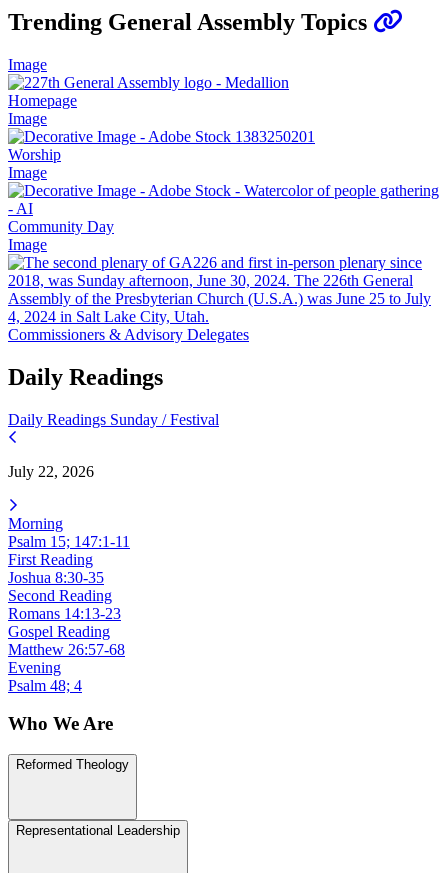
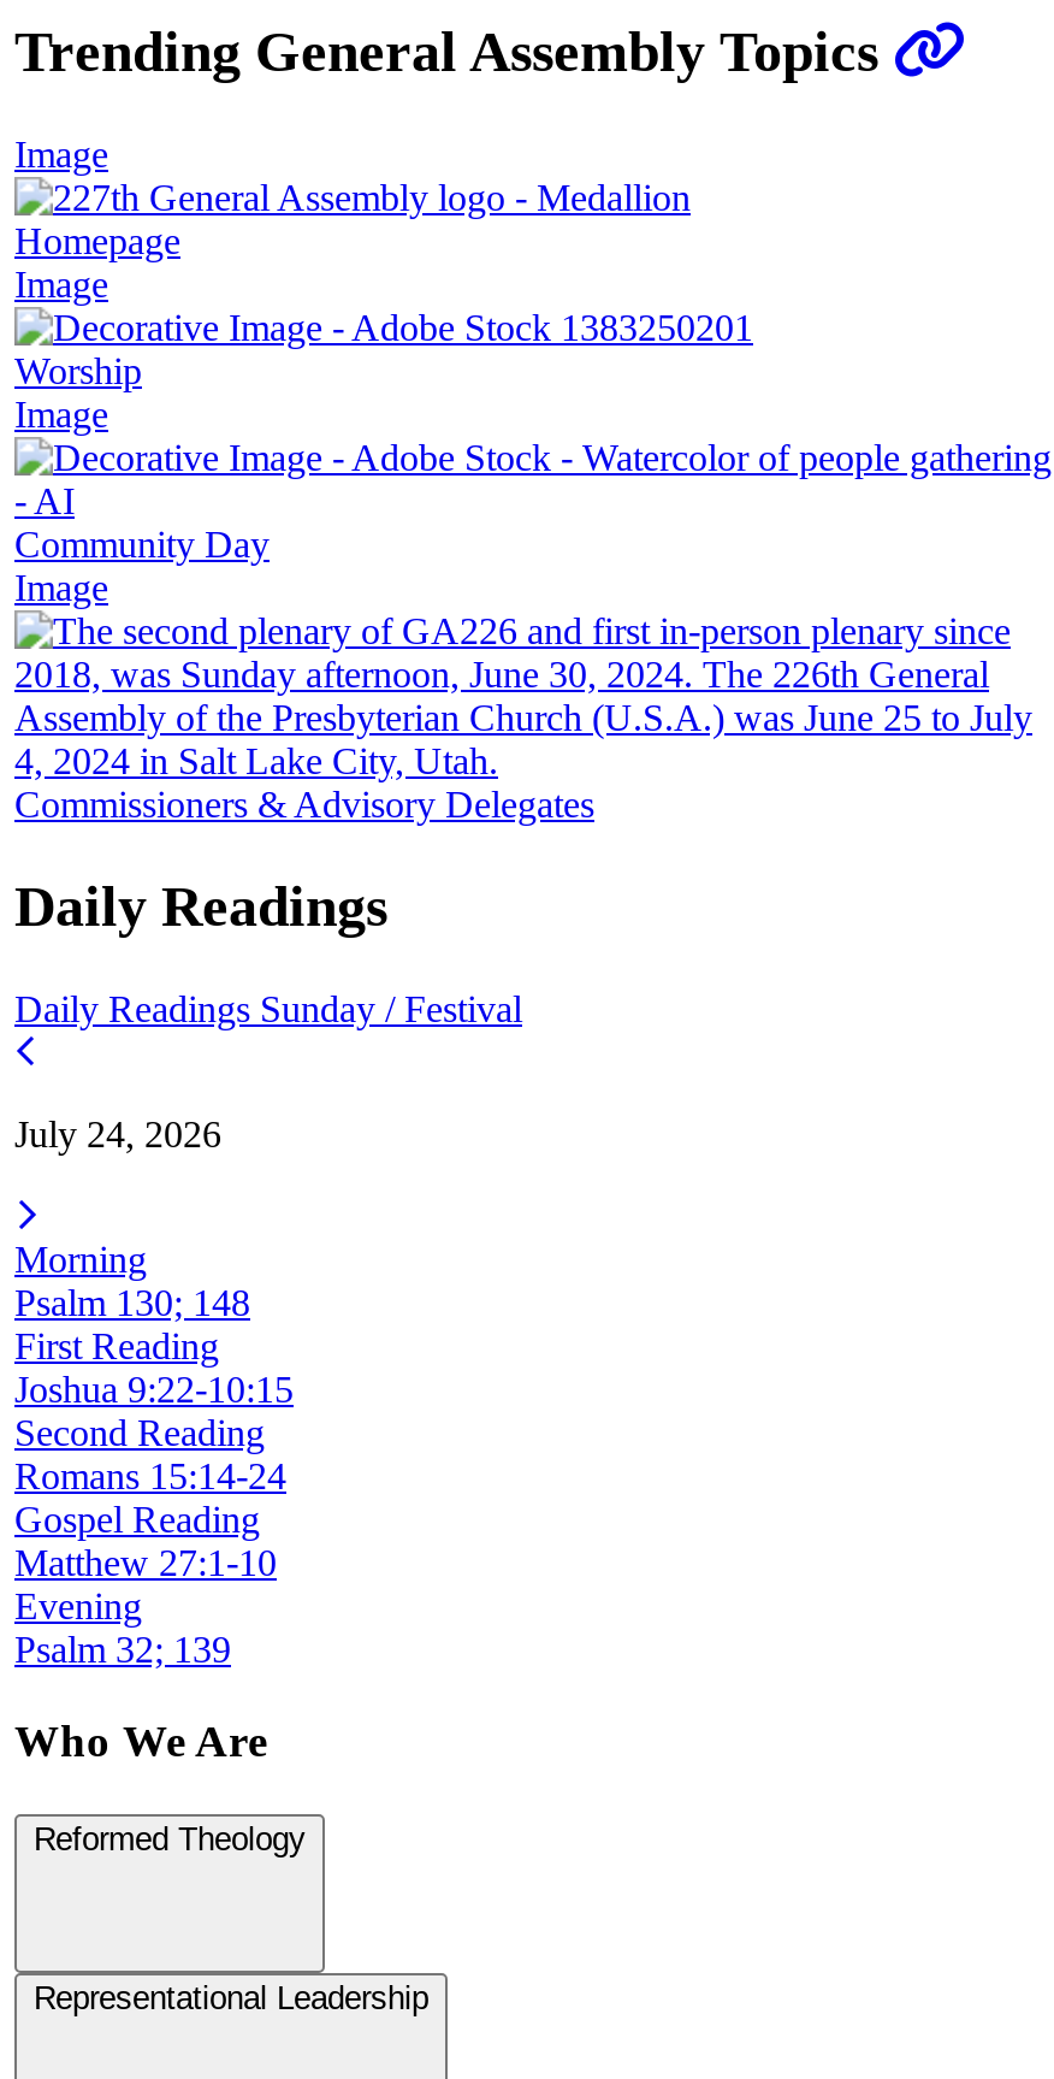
- July 22, 2026
+ July 24, 2026

- Psalm 15; 147:1-11
+ Psalm 130; 148

- Joshua 8:30-35
+ Joshua 9:22-10:15

- Romans 14:13-23
+ Romans 15:14-24

- Matthew 26:57-68
+ Matthew 27:1-10

- Psalm 48; 4
+ Psalm 32; 139
